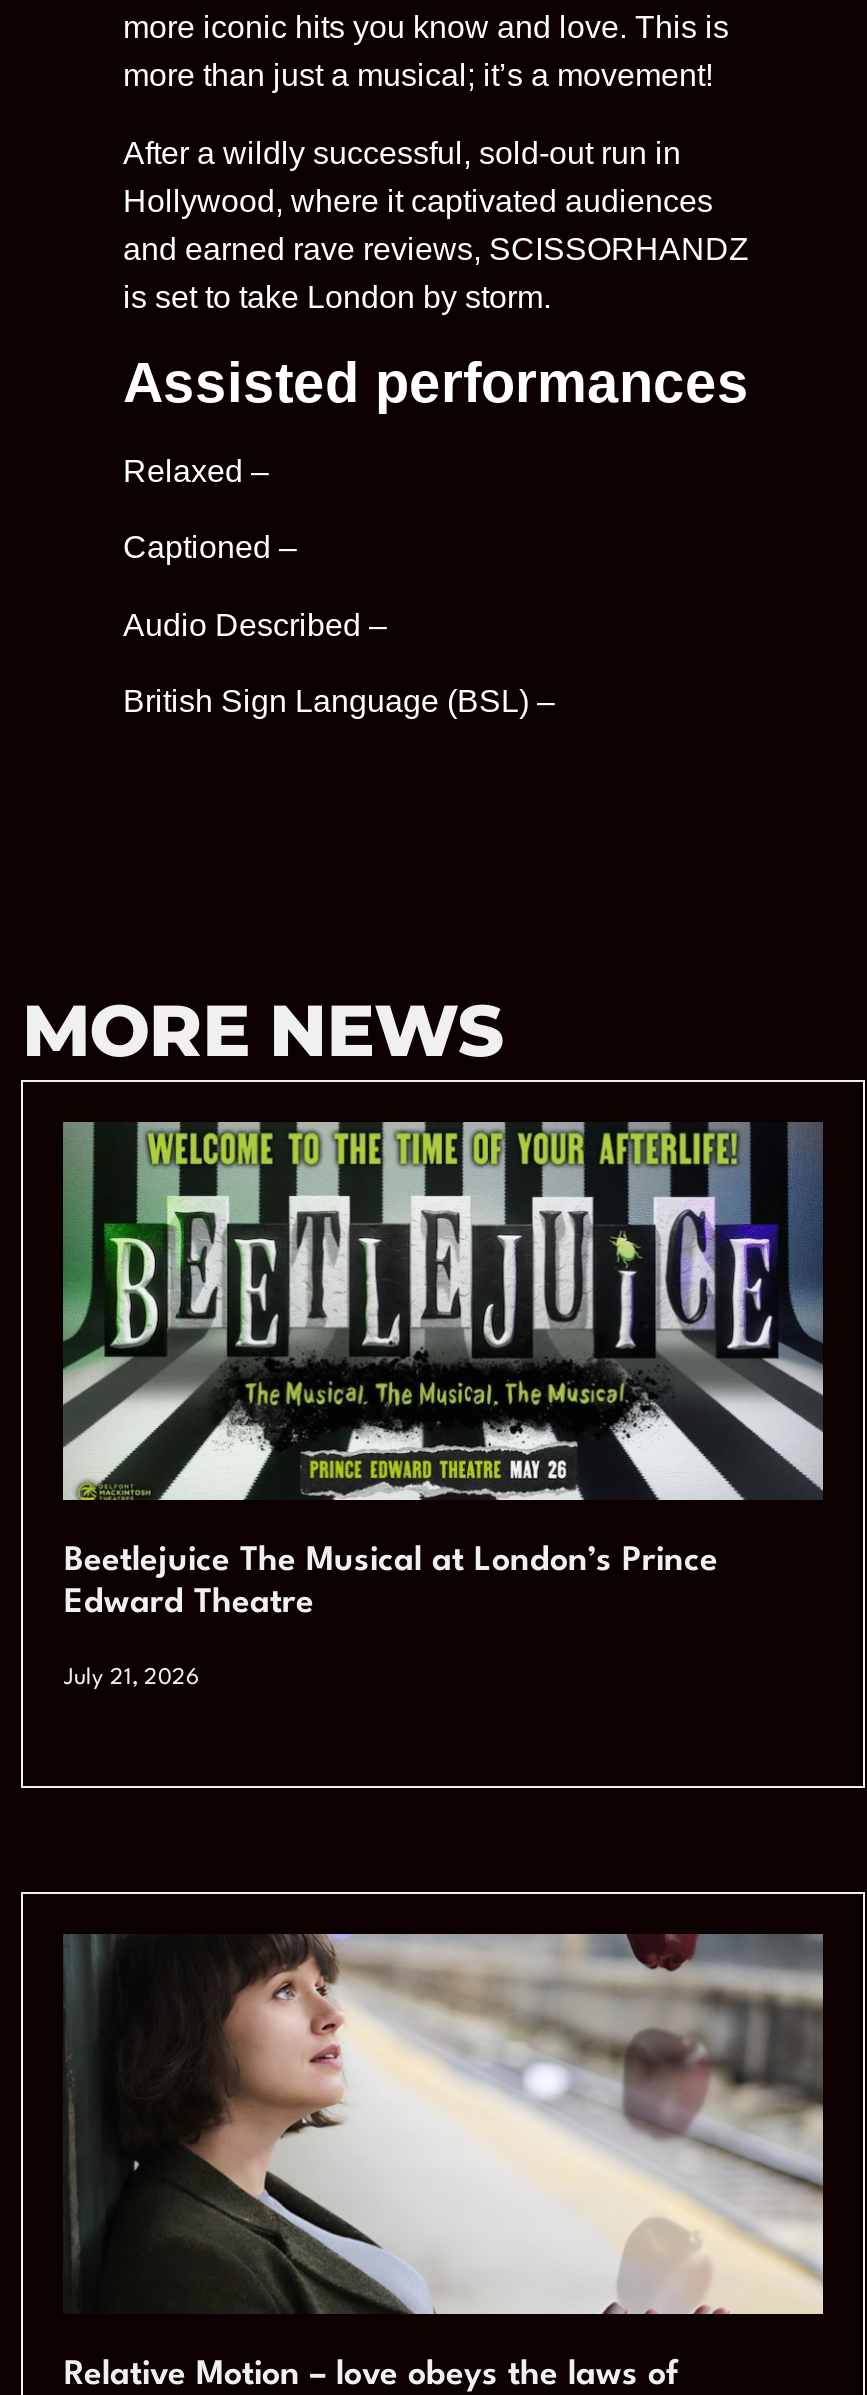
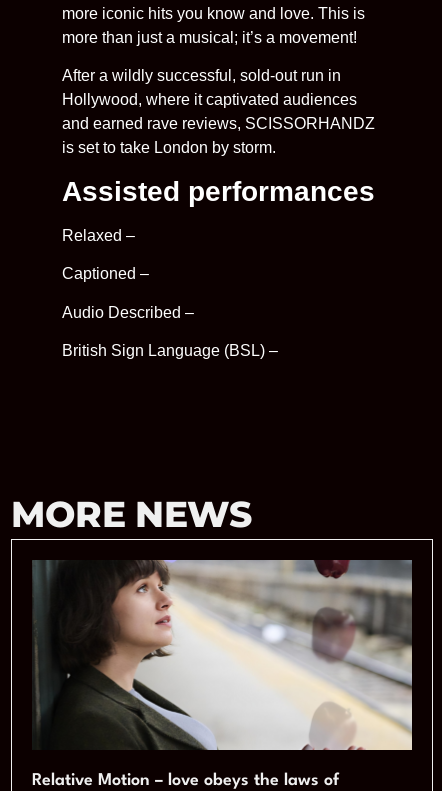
- [image]
- Beetlejuice The Musical at London’s Prince
- Edward Theatre
- July 21, 2026
